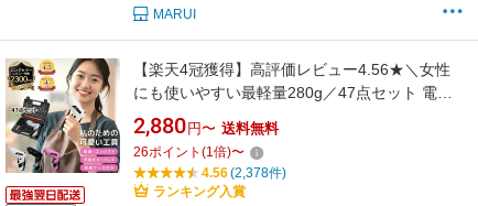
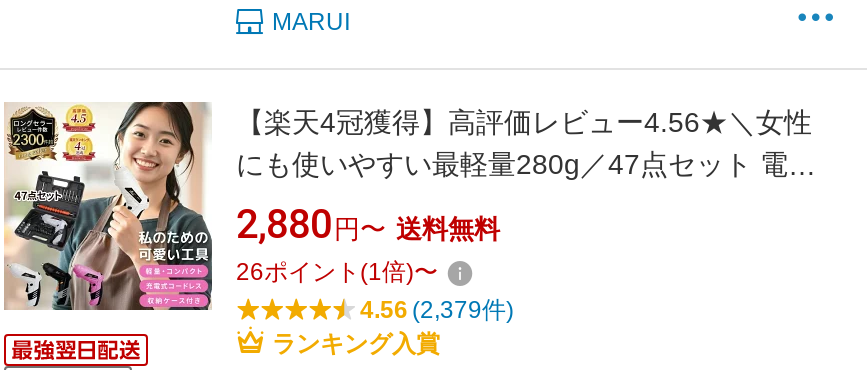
- 4.56 (2,378件)
+ 4.56 (2,379件)
